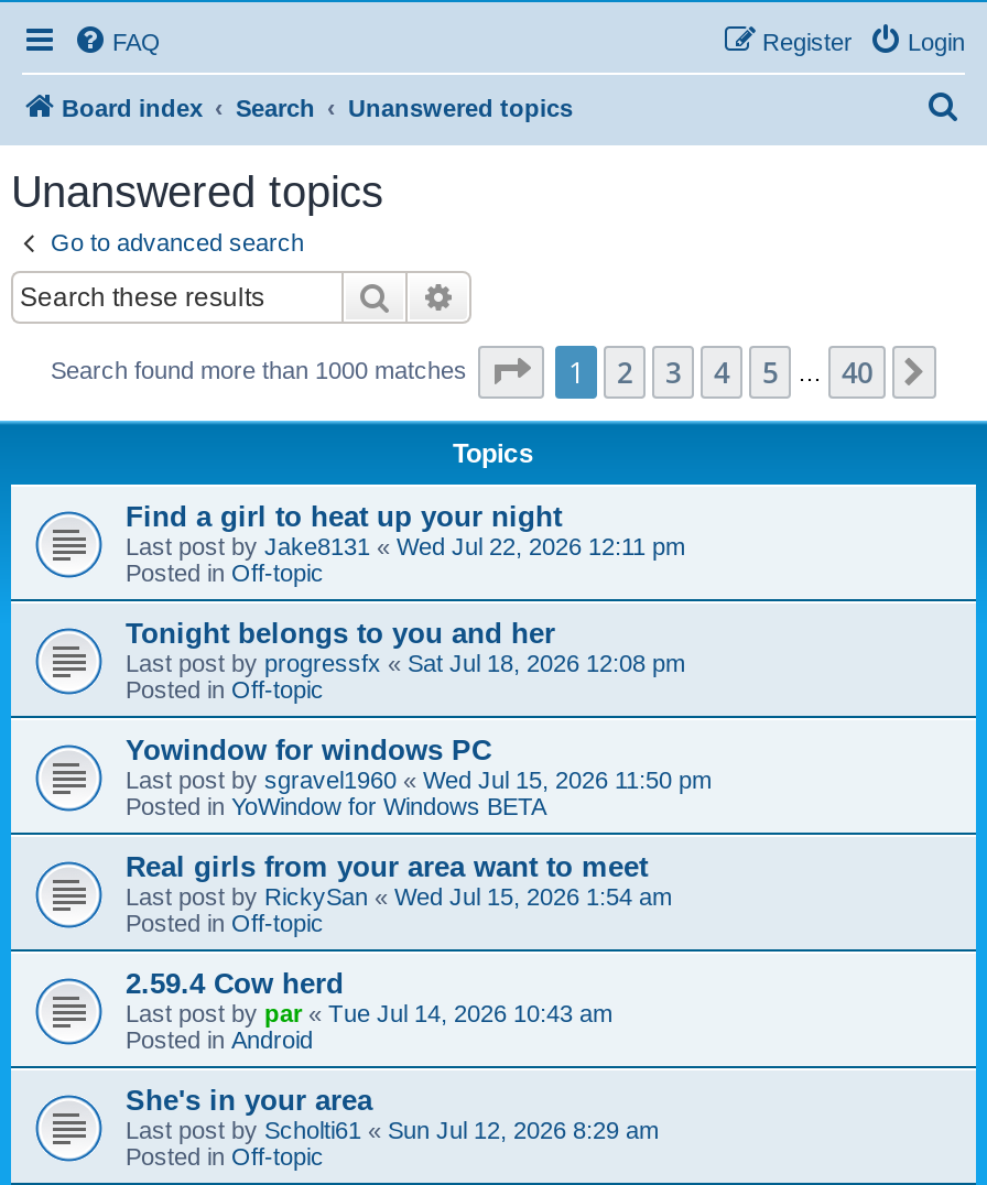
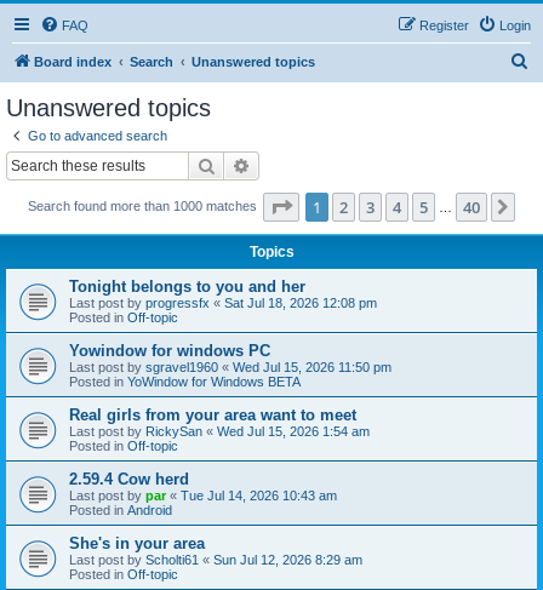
- Find a girl to heat up your night
- Last post by Jake8131 «Wed Jul 22, 2026 12:11 pm
- Posted in Off-topic
